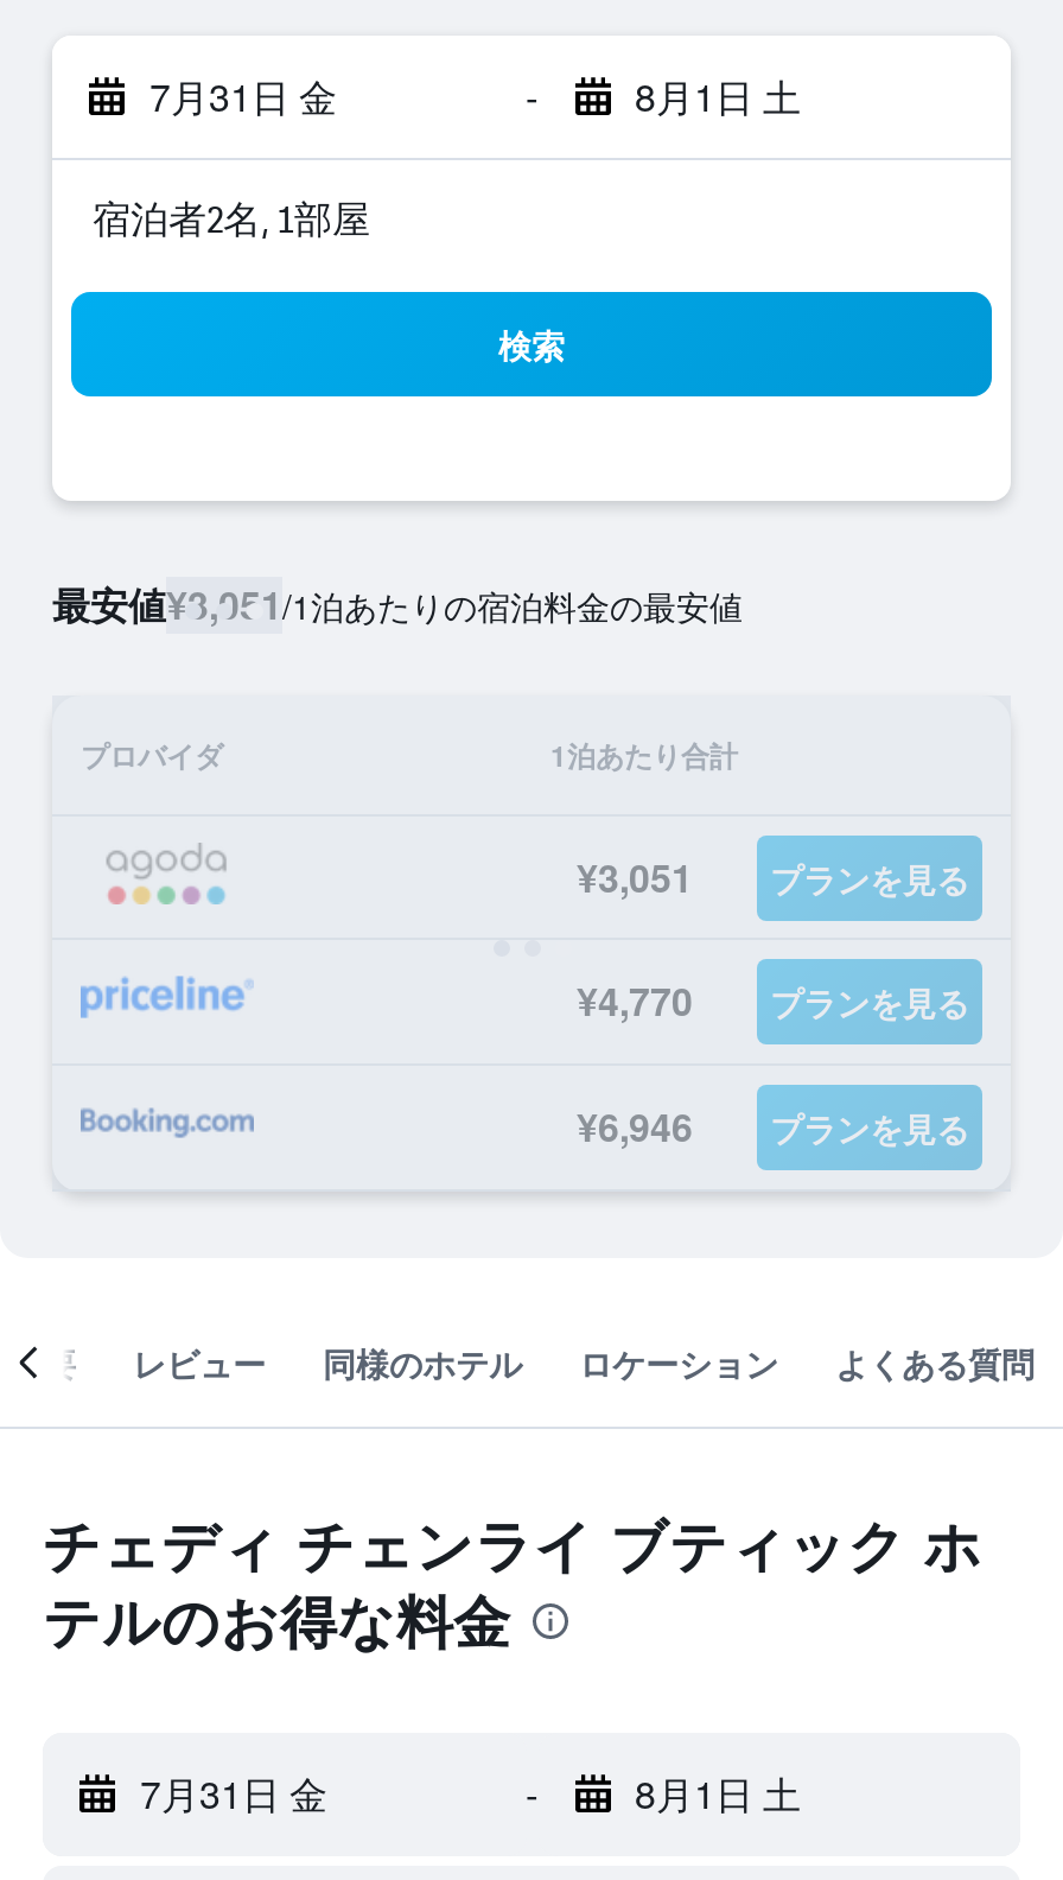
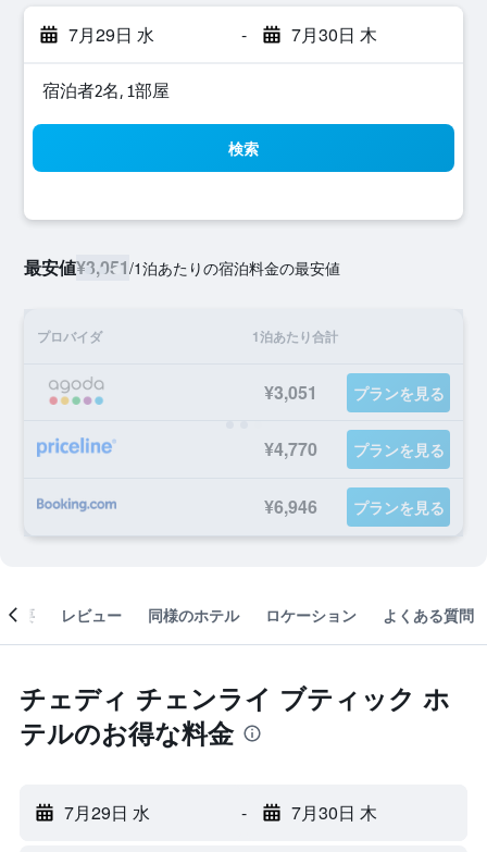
- 7月31日 金
+ 7月29日 水

- 8月1日 土
+ 7月30日 木

- 7月31日 金
+ 7月29日 水

- 8月1日 土
+ 7月30日 木
